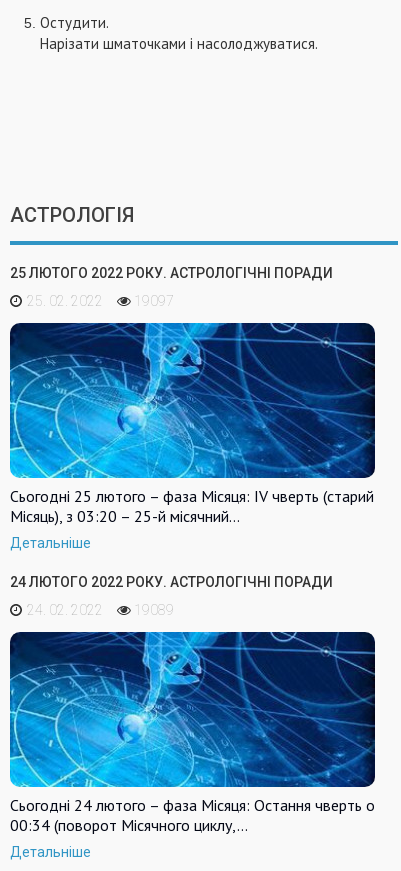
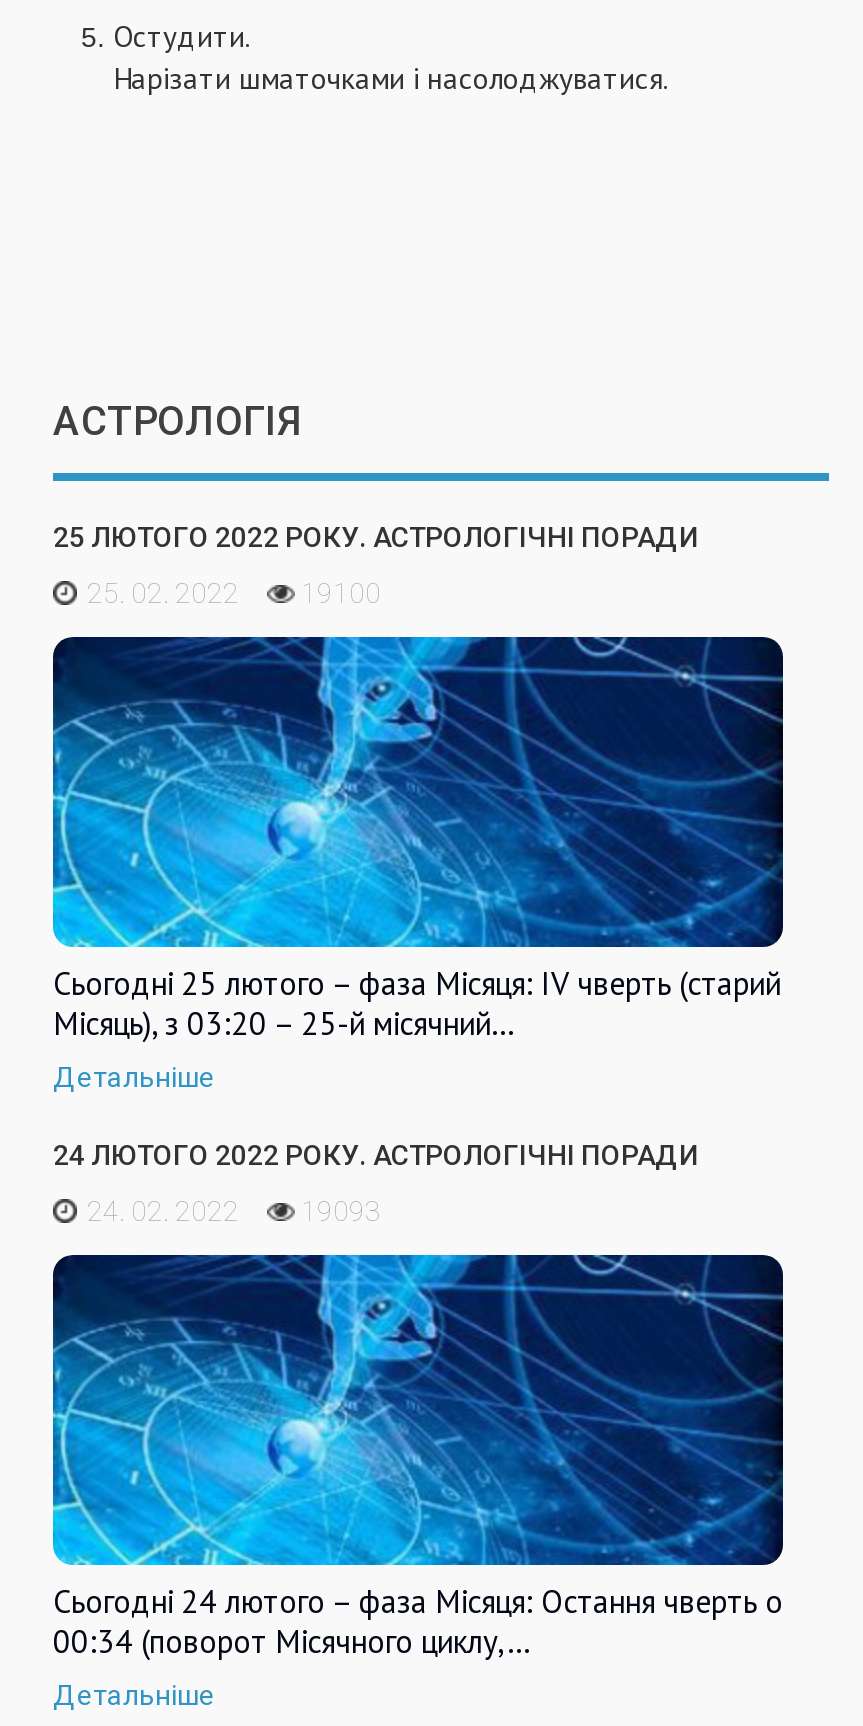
- 25. 02. 2022 19097
+ 25. 02. 2022 19100

- 24. 02. 2022 19089
+ 24. 02. 2022 19093
